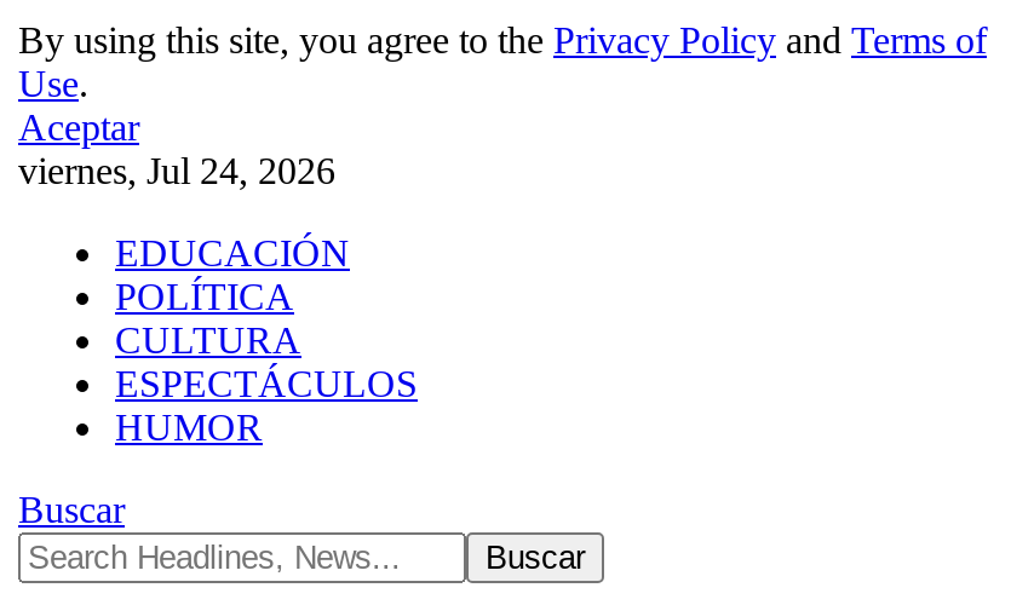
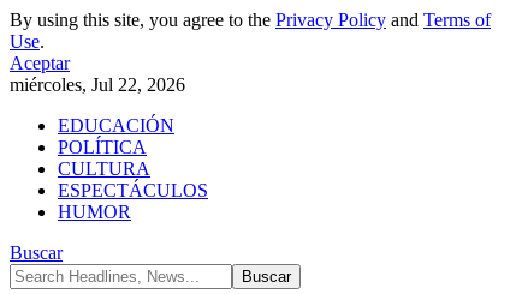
- viernes, Jul 24, 2026
+ miércoles, Jul 22, 2026
